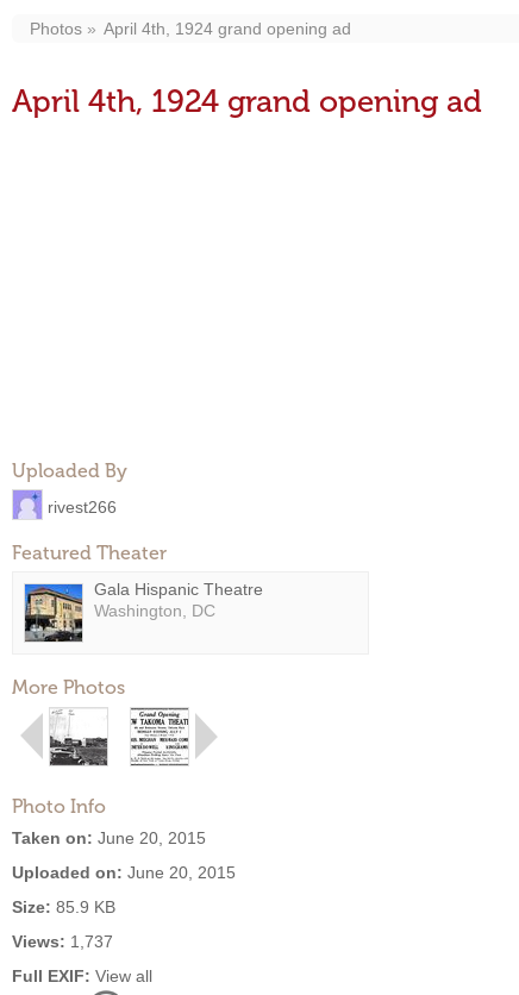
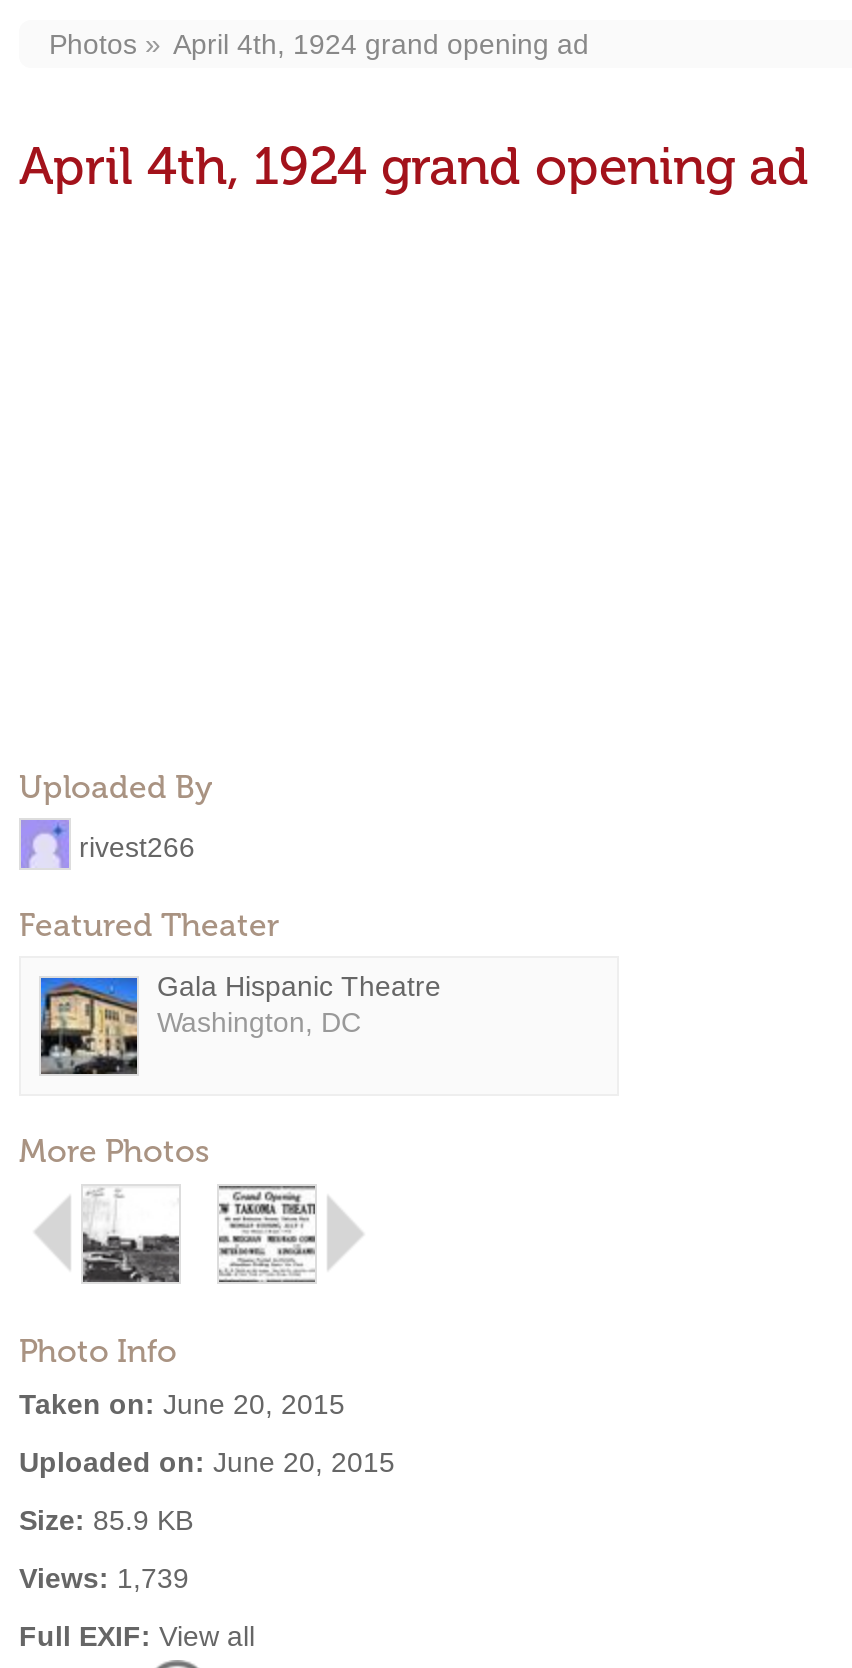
- Views: 1,737
+ Views: 1,739
